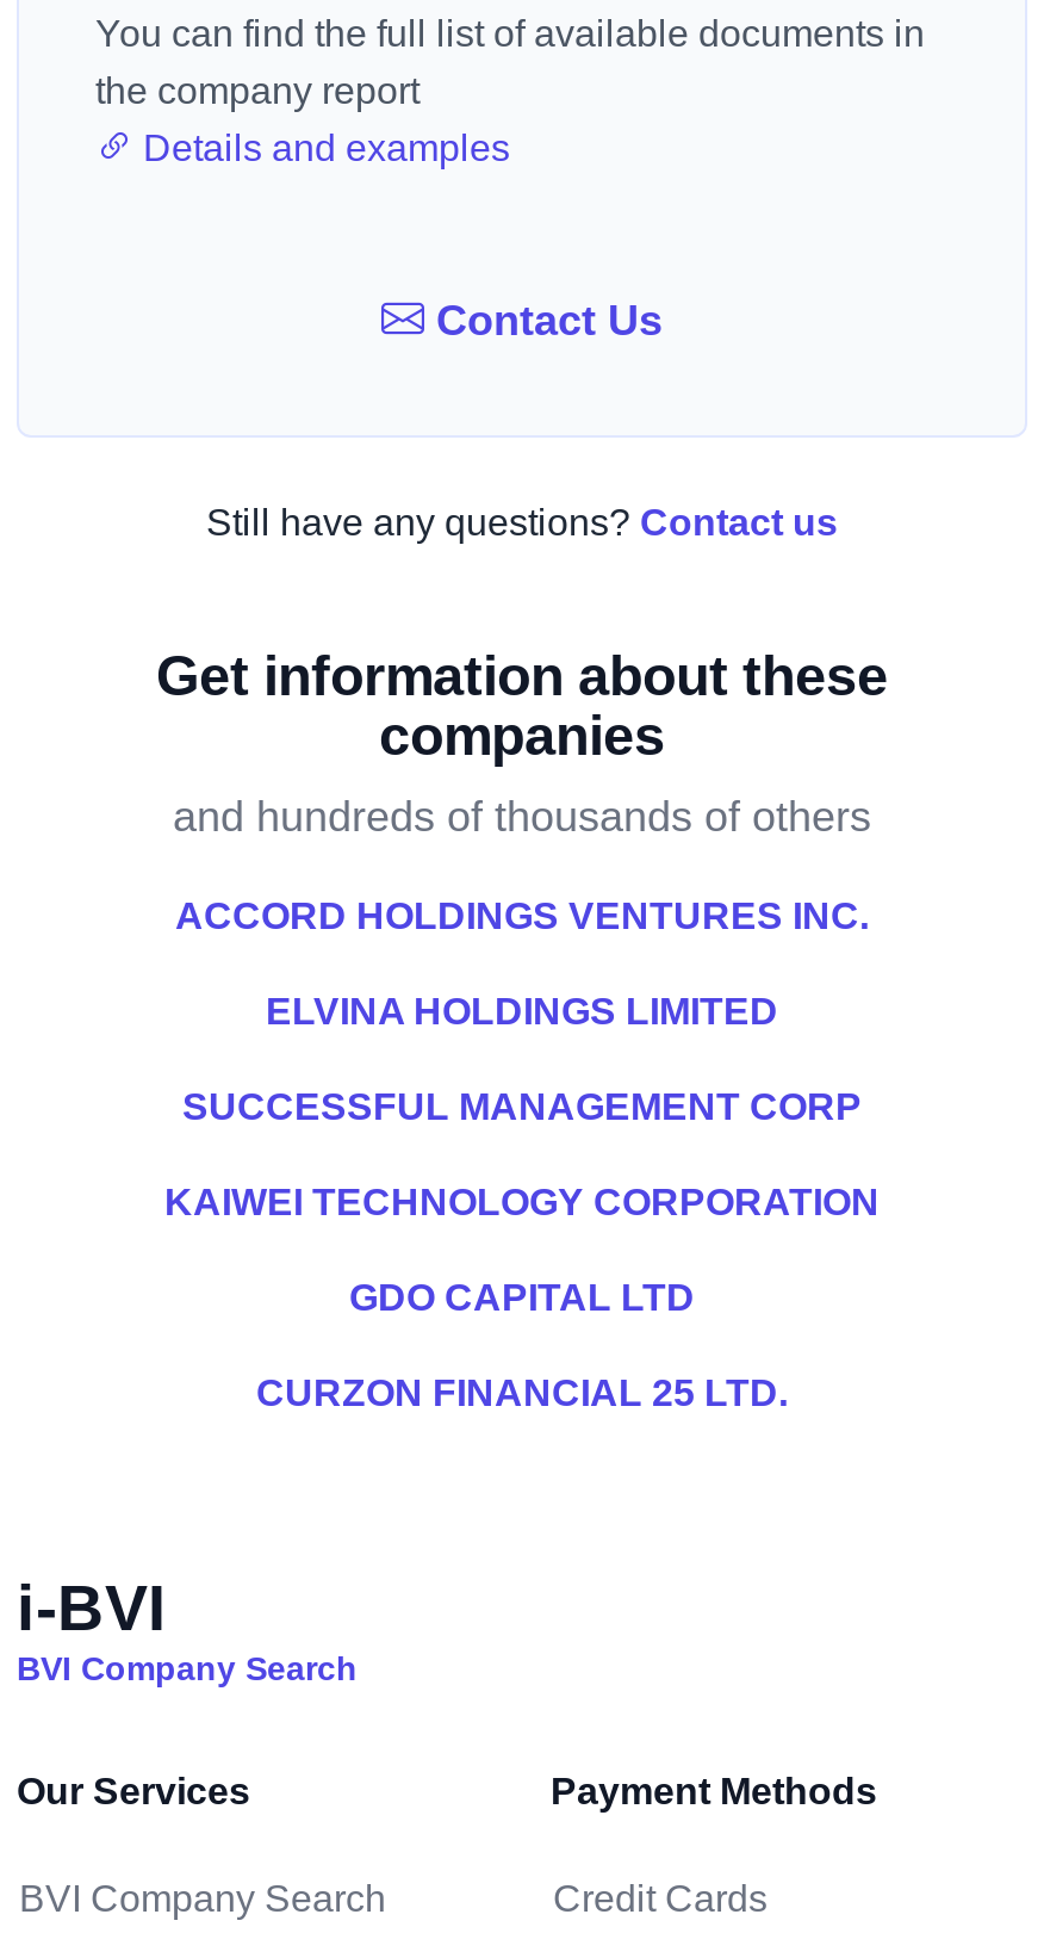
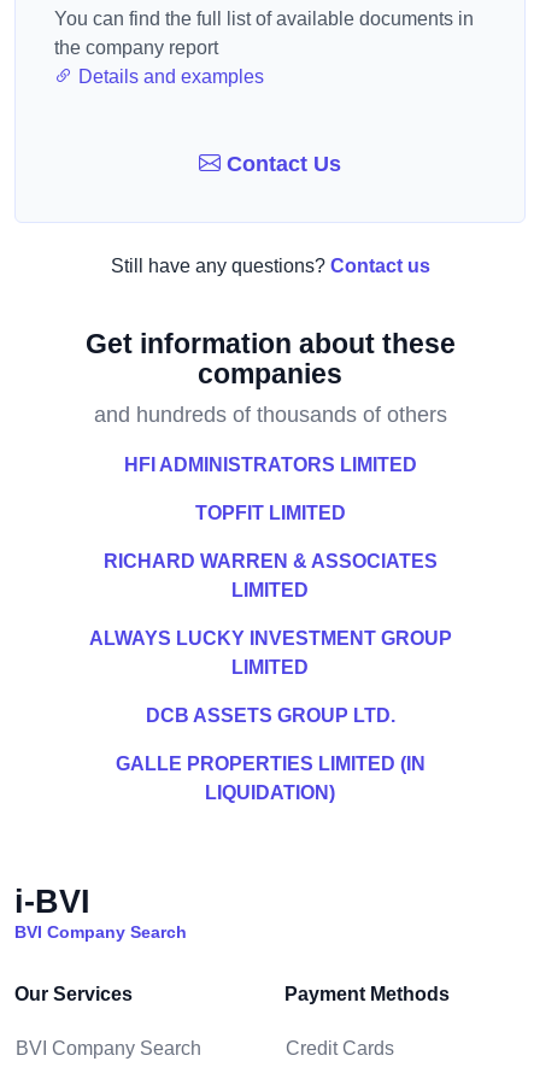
- ACCORD HOLDINGS VENTURES INC.
+ HFI ADMINISTRATORS LIMITED

- ELVINA HOLDINGS LIMITED
+ TOPFIT LIMITED

- SUCCESSFUL MANAGEMENT CORP
+ RICHARD WARREN & ASSOCIATES
+ LIMITED

- KAIWEI TECHNOLOGY CORPORATION
+ ALWAYS LUCKY INVESTMENT GROUP
+ LIMITED

- GDO CAPITAL LTD
+ DCB ASSETS GROUP LTD.

- CURZON FINANCIAL 25 LTD.
+ GALLE PROPERTIES LIMITED (IN
+ LIQUIDATION)
